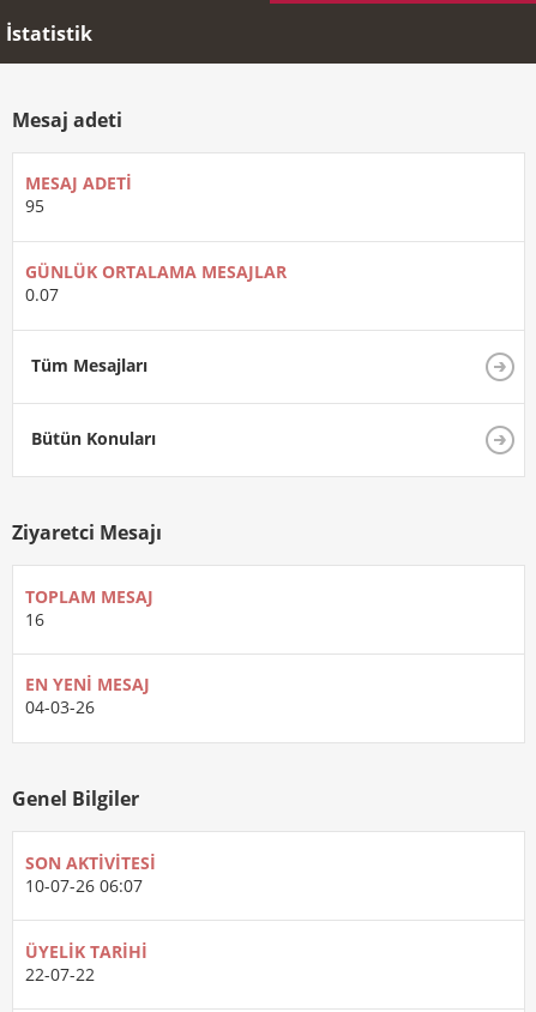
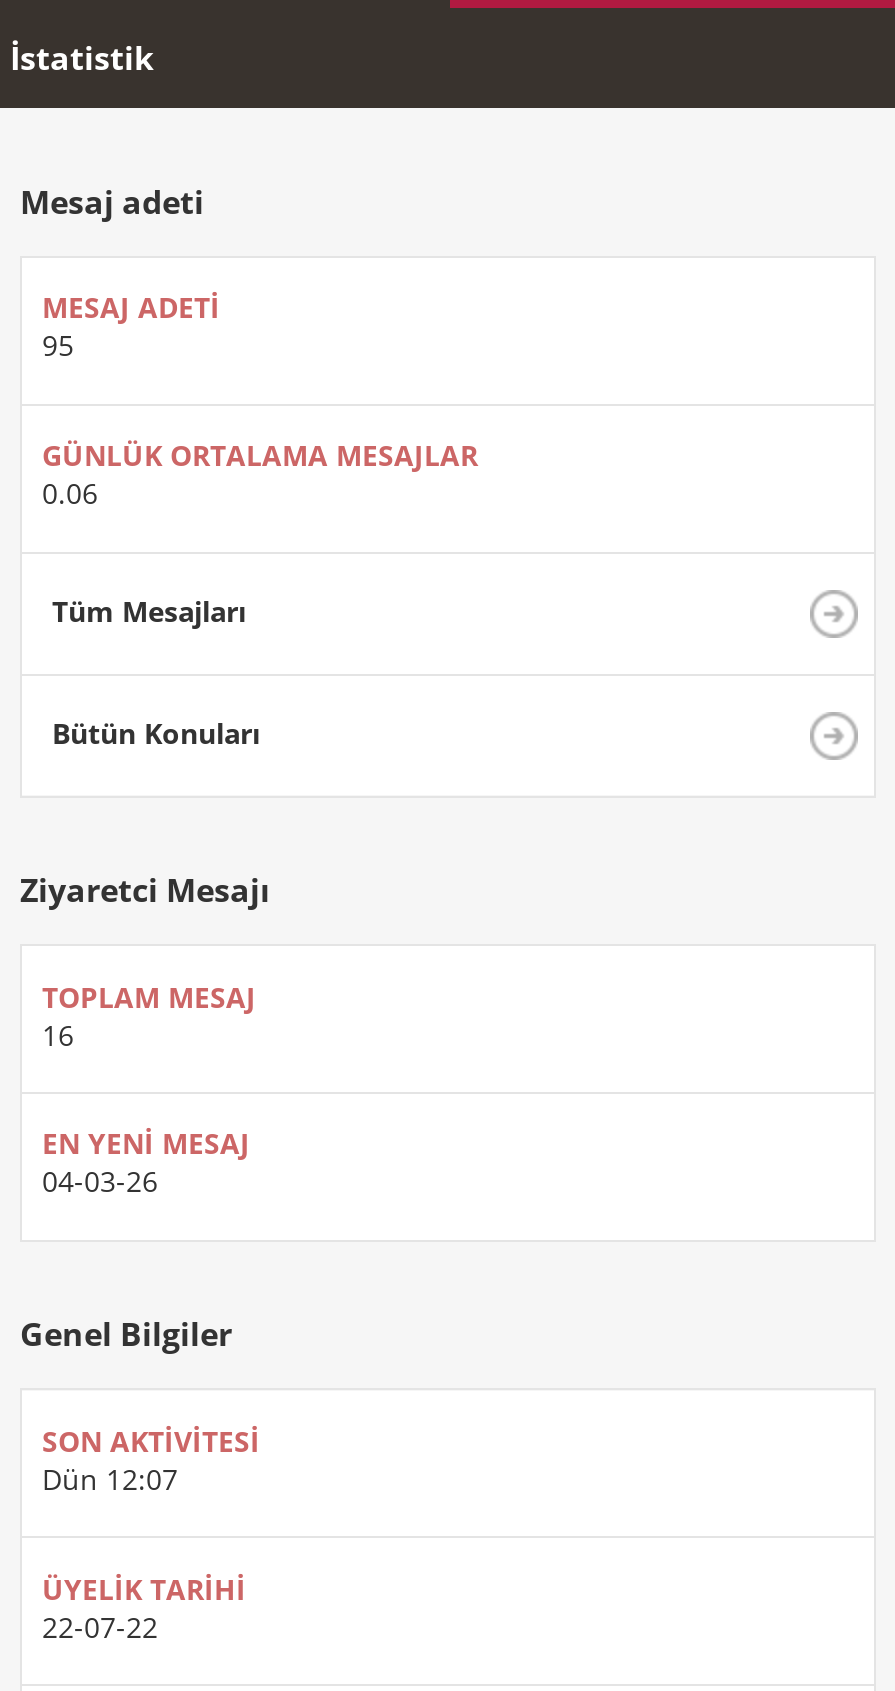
- 0.07
+ 0.06

- 10-07-26 06:07
+ Dün 12:07
